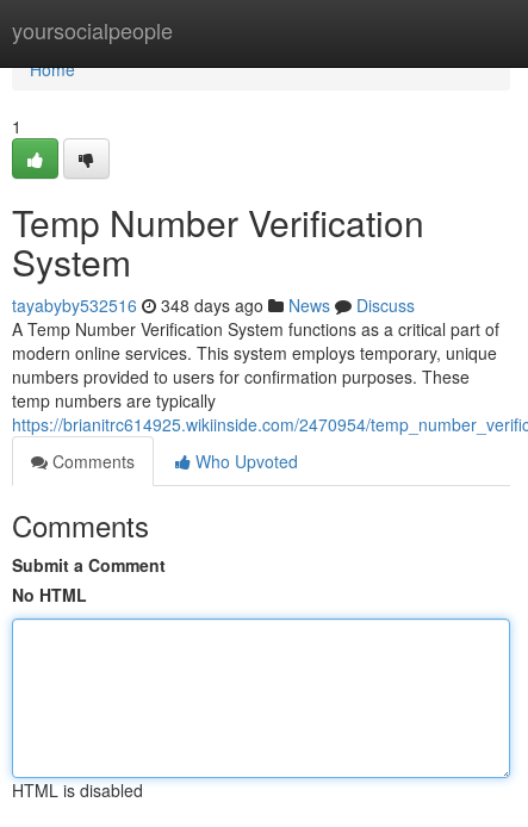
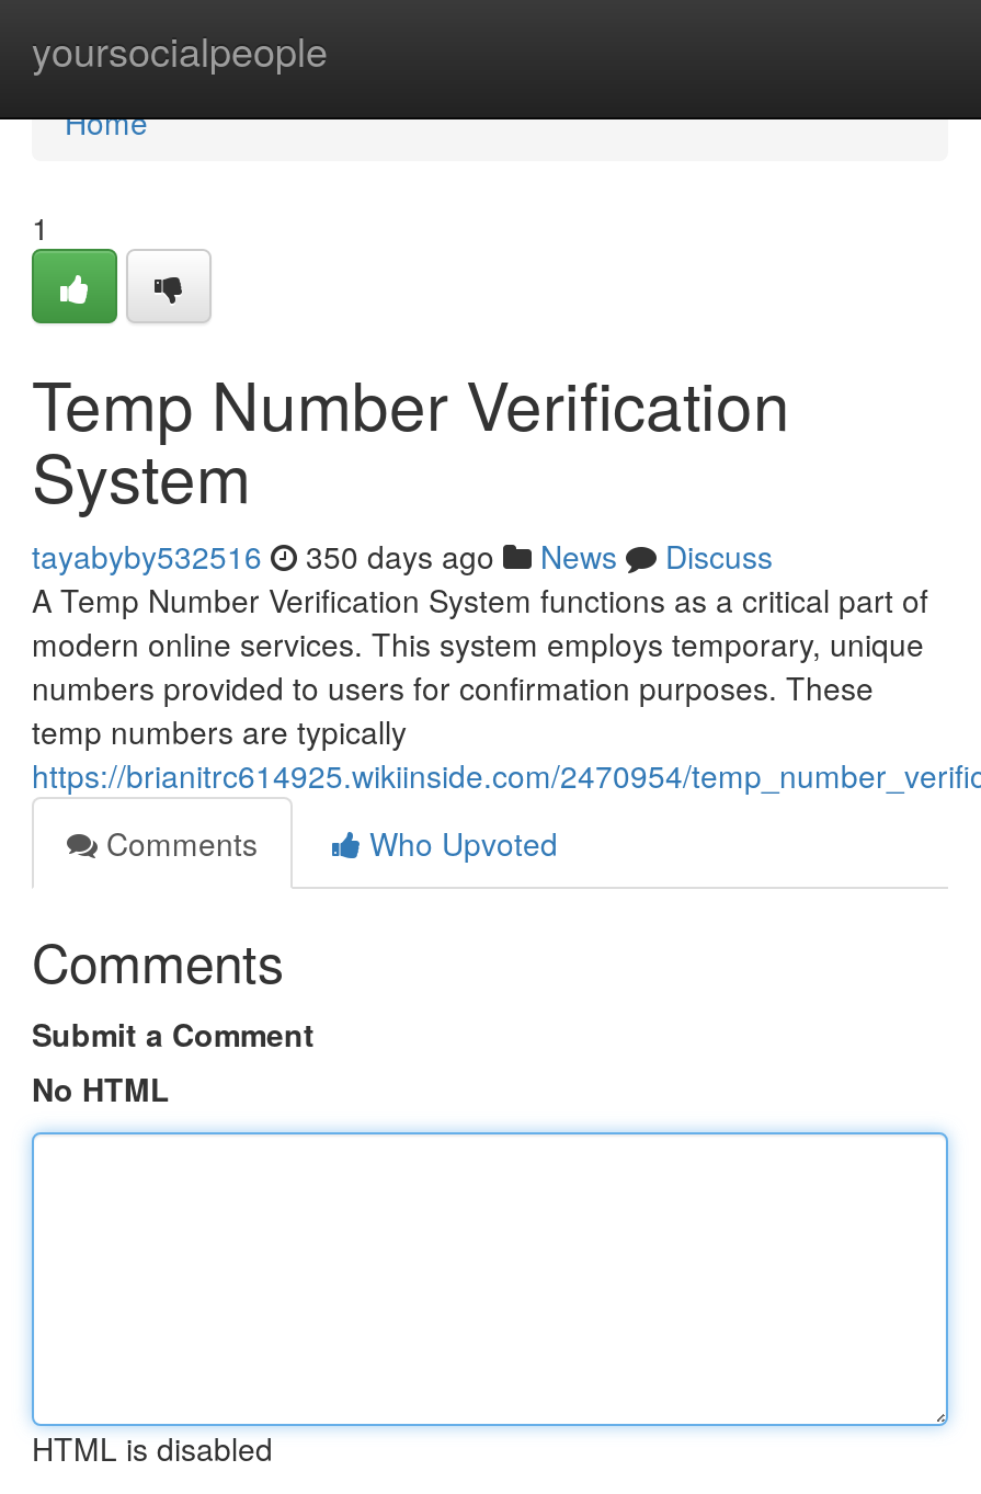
- tayabyby532516 348 days ago News Discuss
+ tayabyby532516 350 days ago News Discuss
